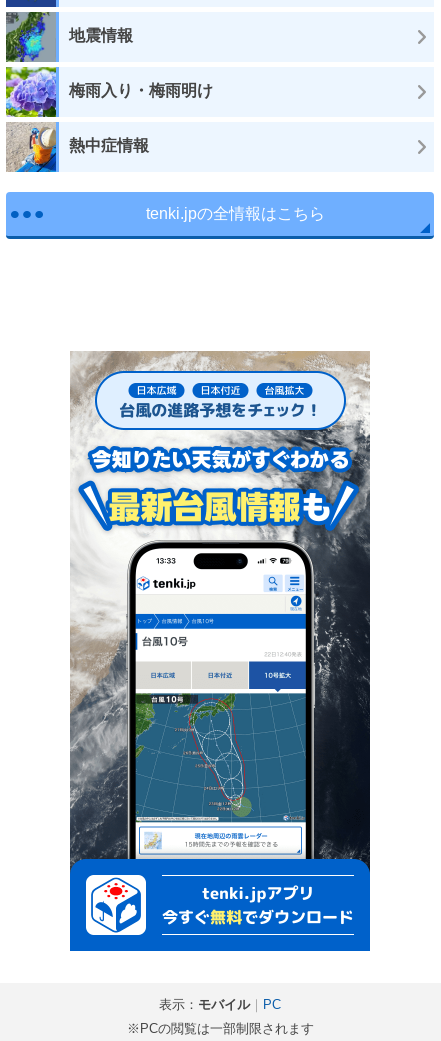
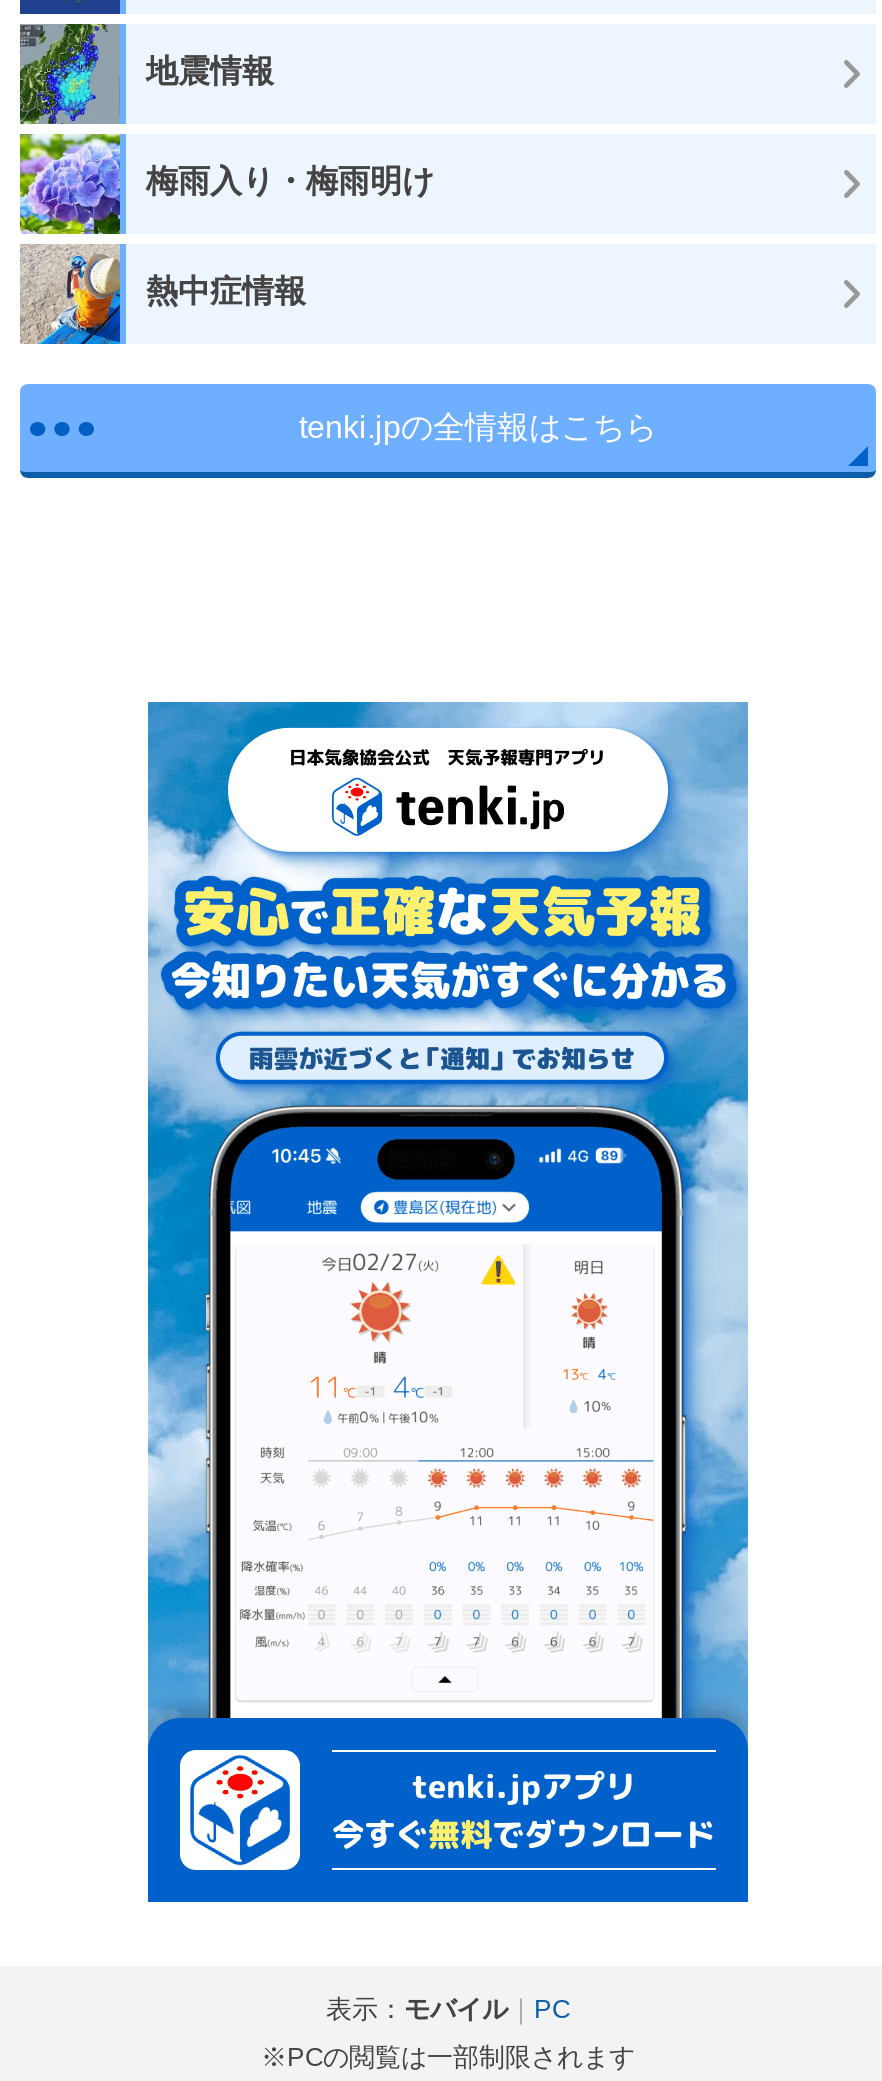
- [image]
+ [image]
